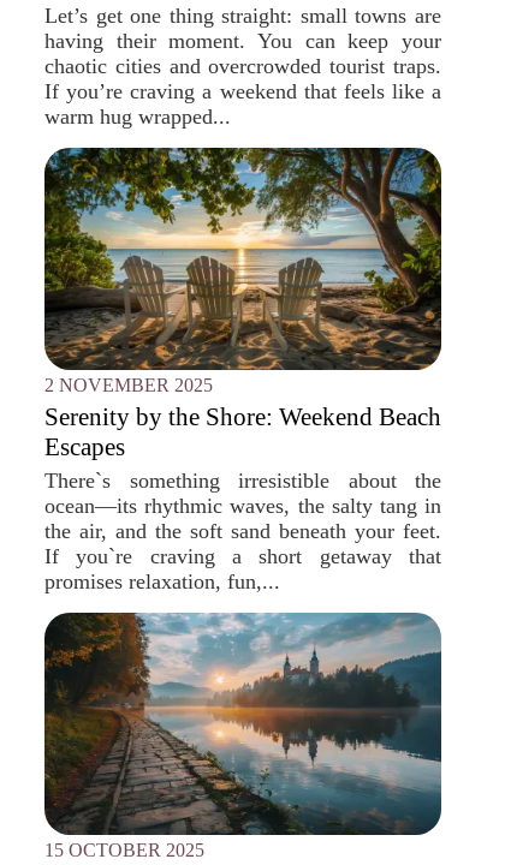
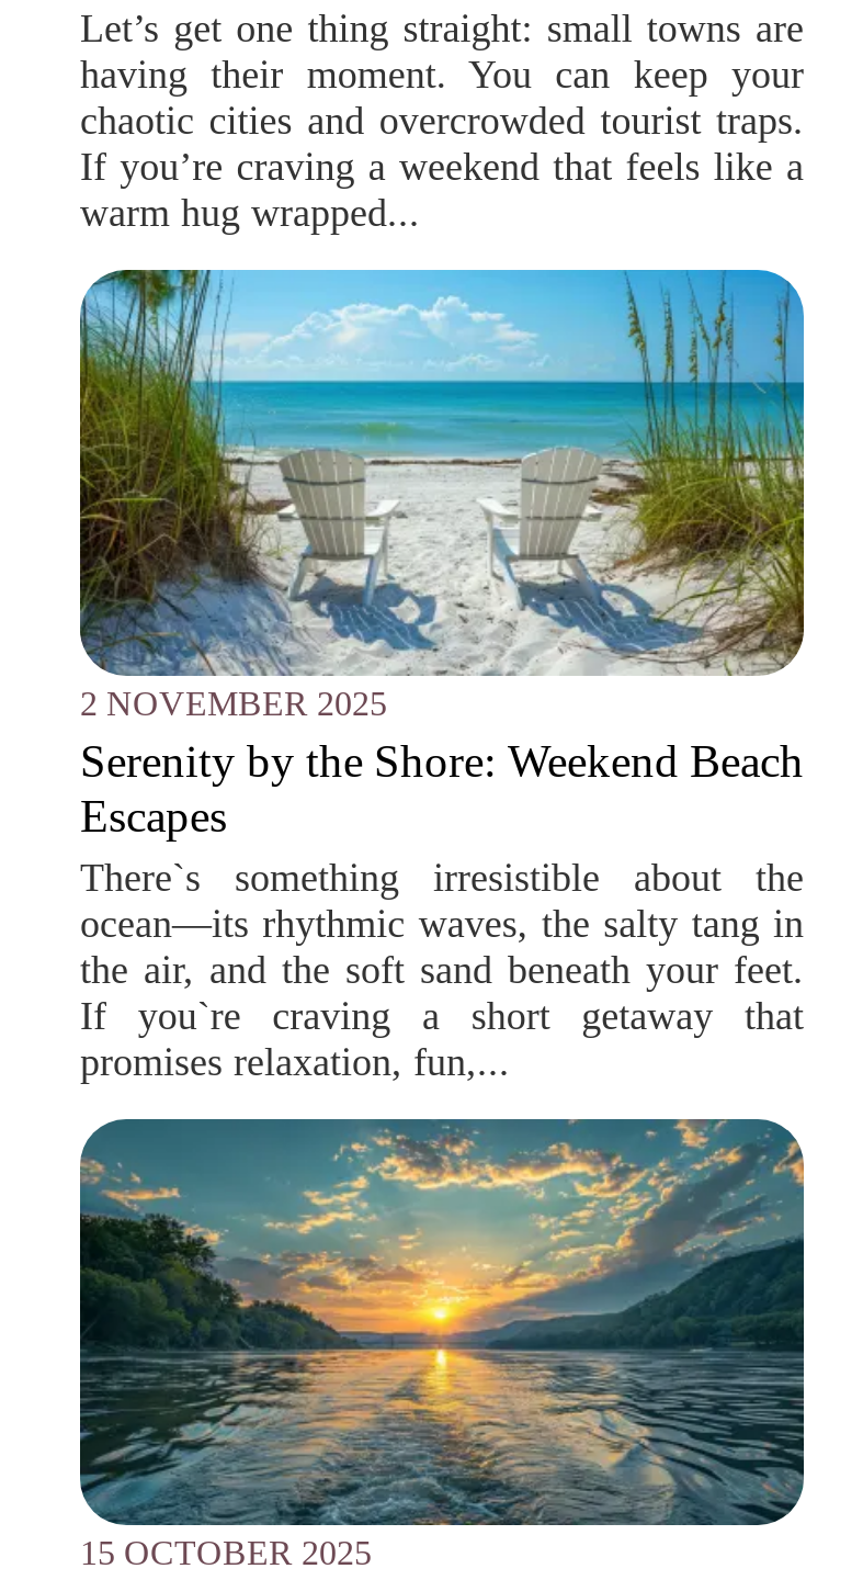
- [image]
+ [image]

- [image]
+ [image]
